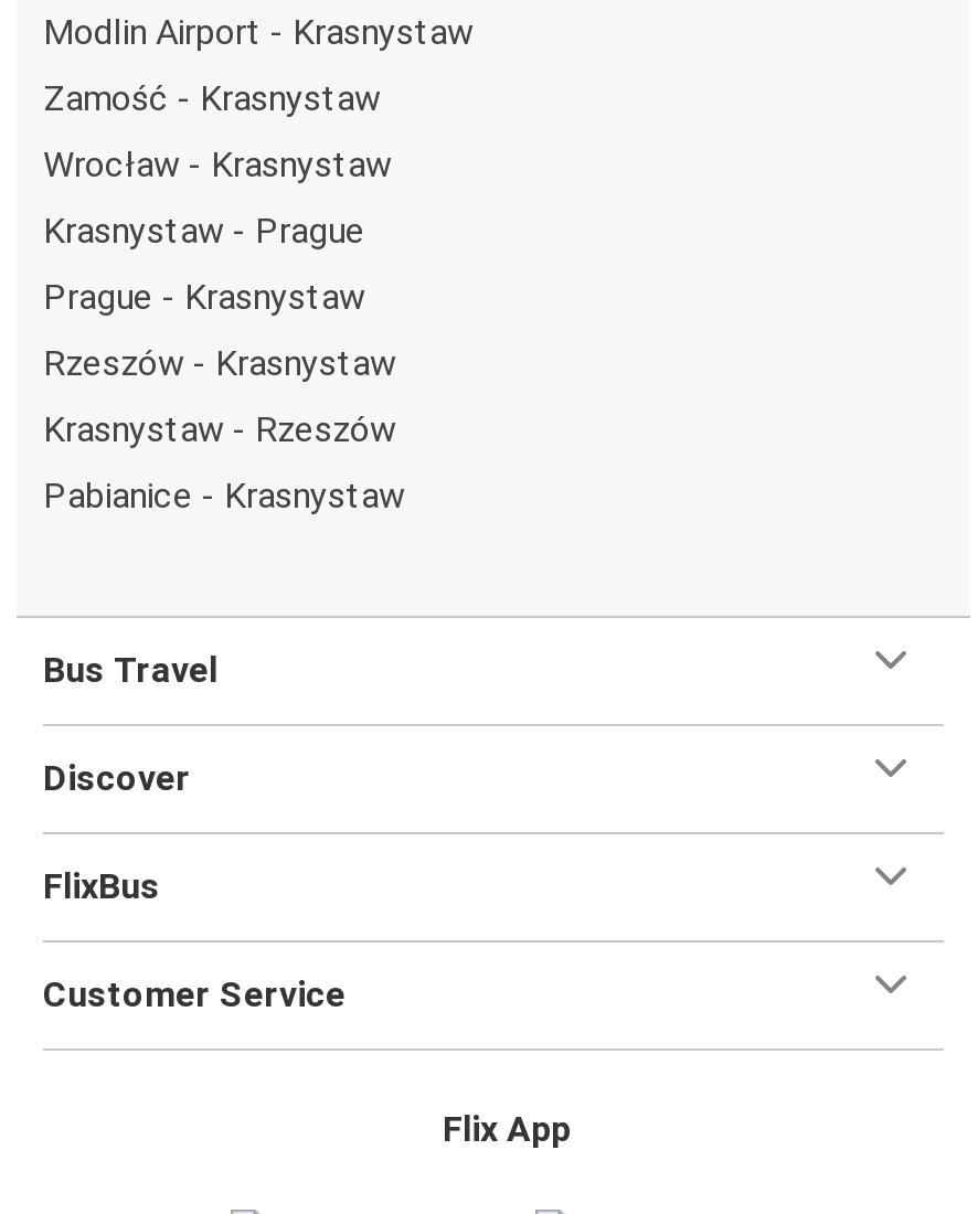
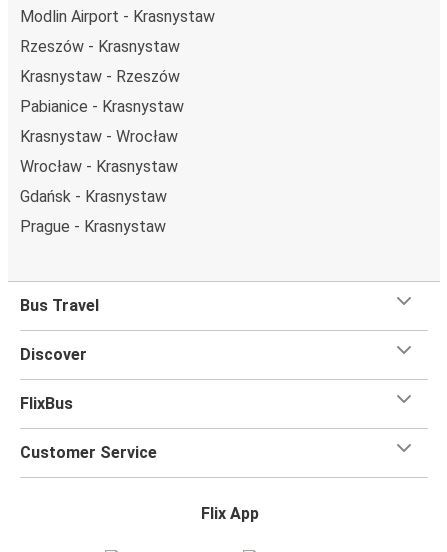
- Zamość - Krasnystaw
- Krasnystaw - Prague

moved down: Wrocław - Krasnystaw

moved down: Prague - Krasnystaw

moved up: Rzeszów - Krasnystaw | Krasnystaw - Rzeszów | Pabianice - Krasnystaw

+ Krasnystaw - Wrocław
+ Gdańsk - Krasnystaw
